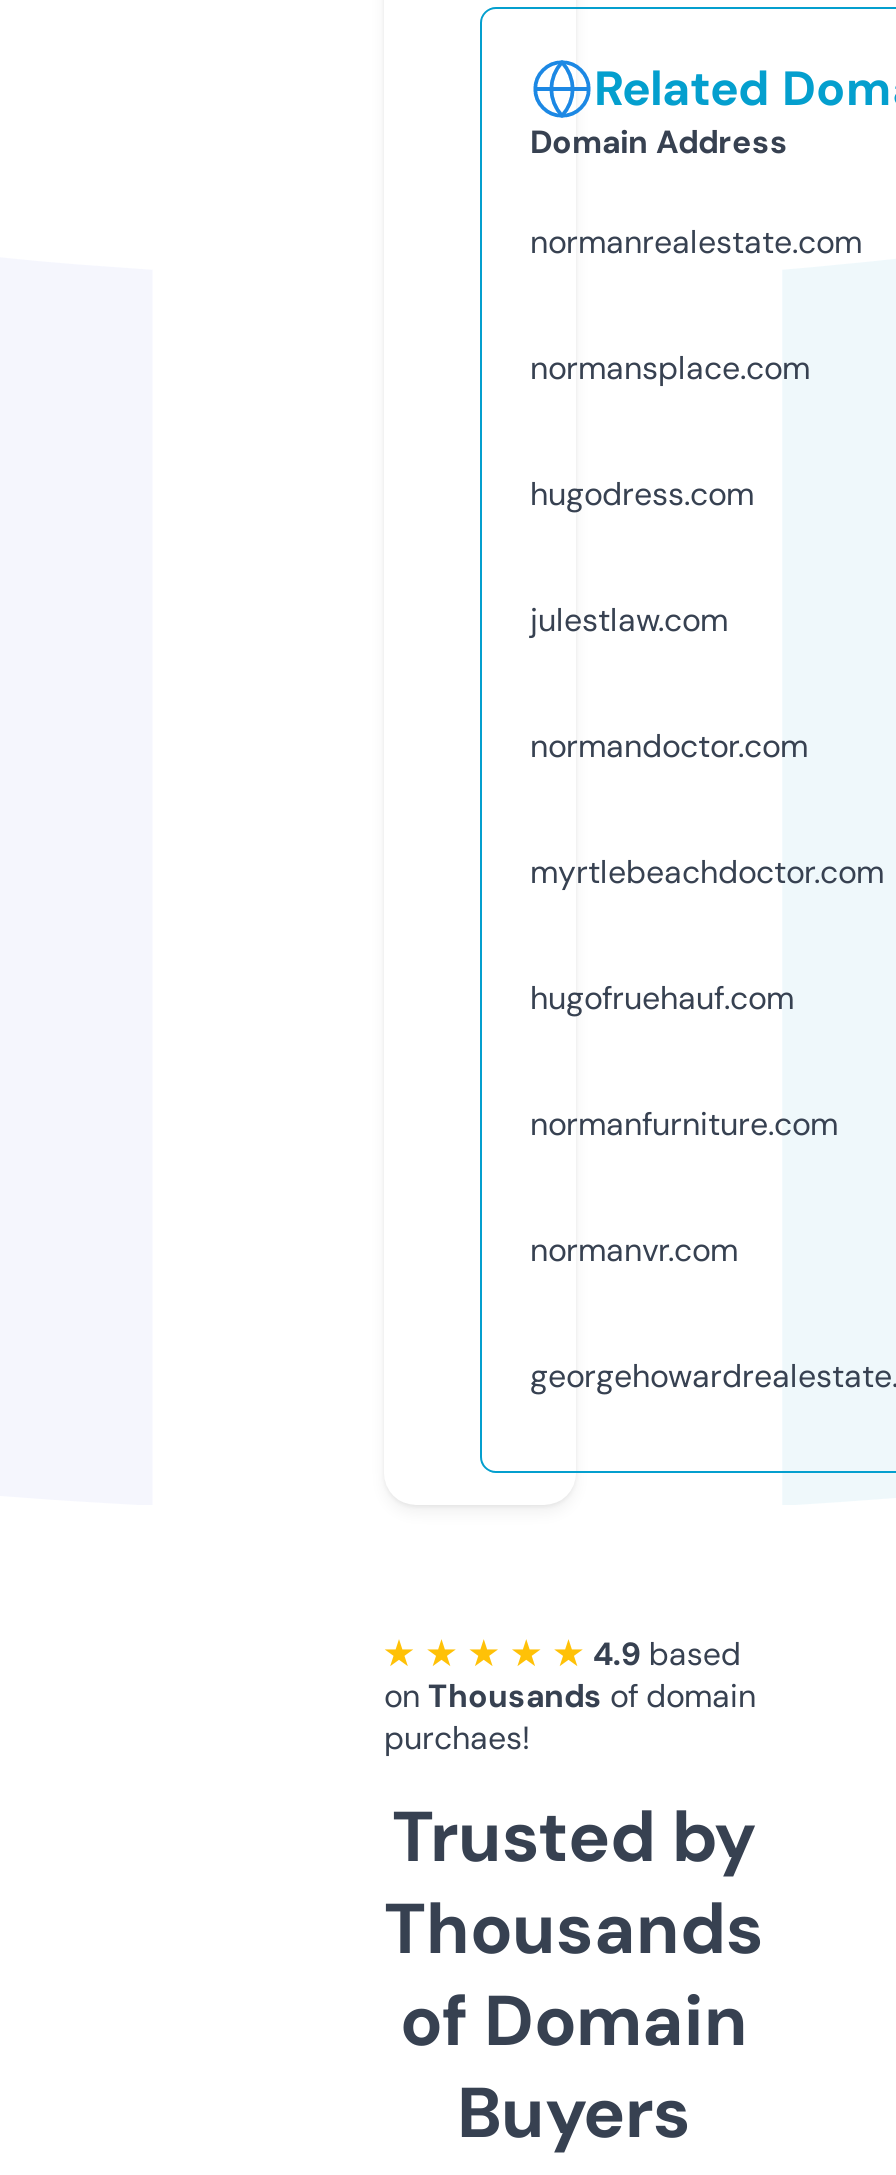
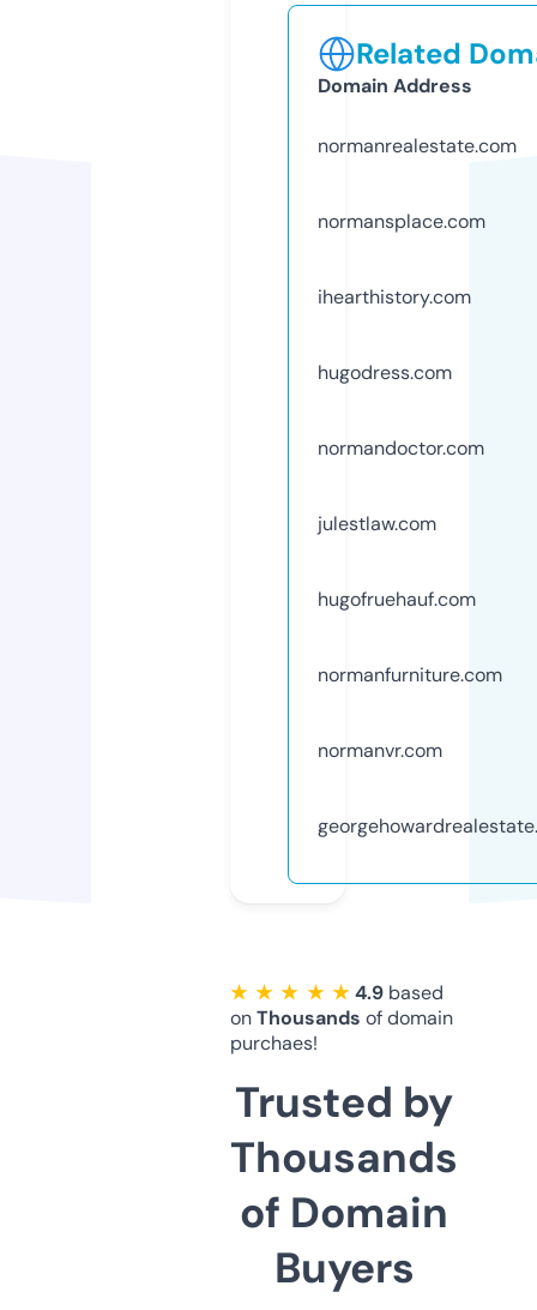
+ ihearthistory.com

moved down: hugodress.com

moved down: julestlaw.com

- myrtlebeachdoctor.com
